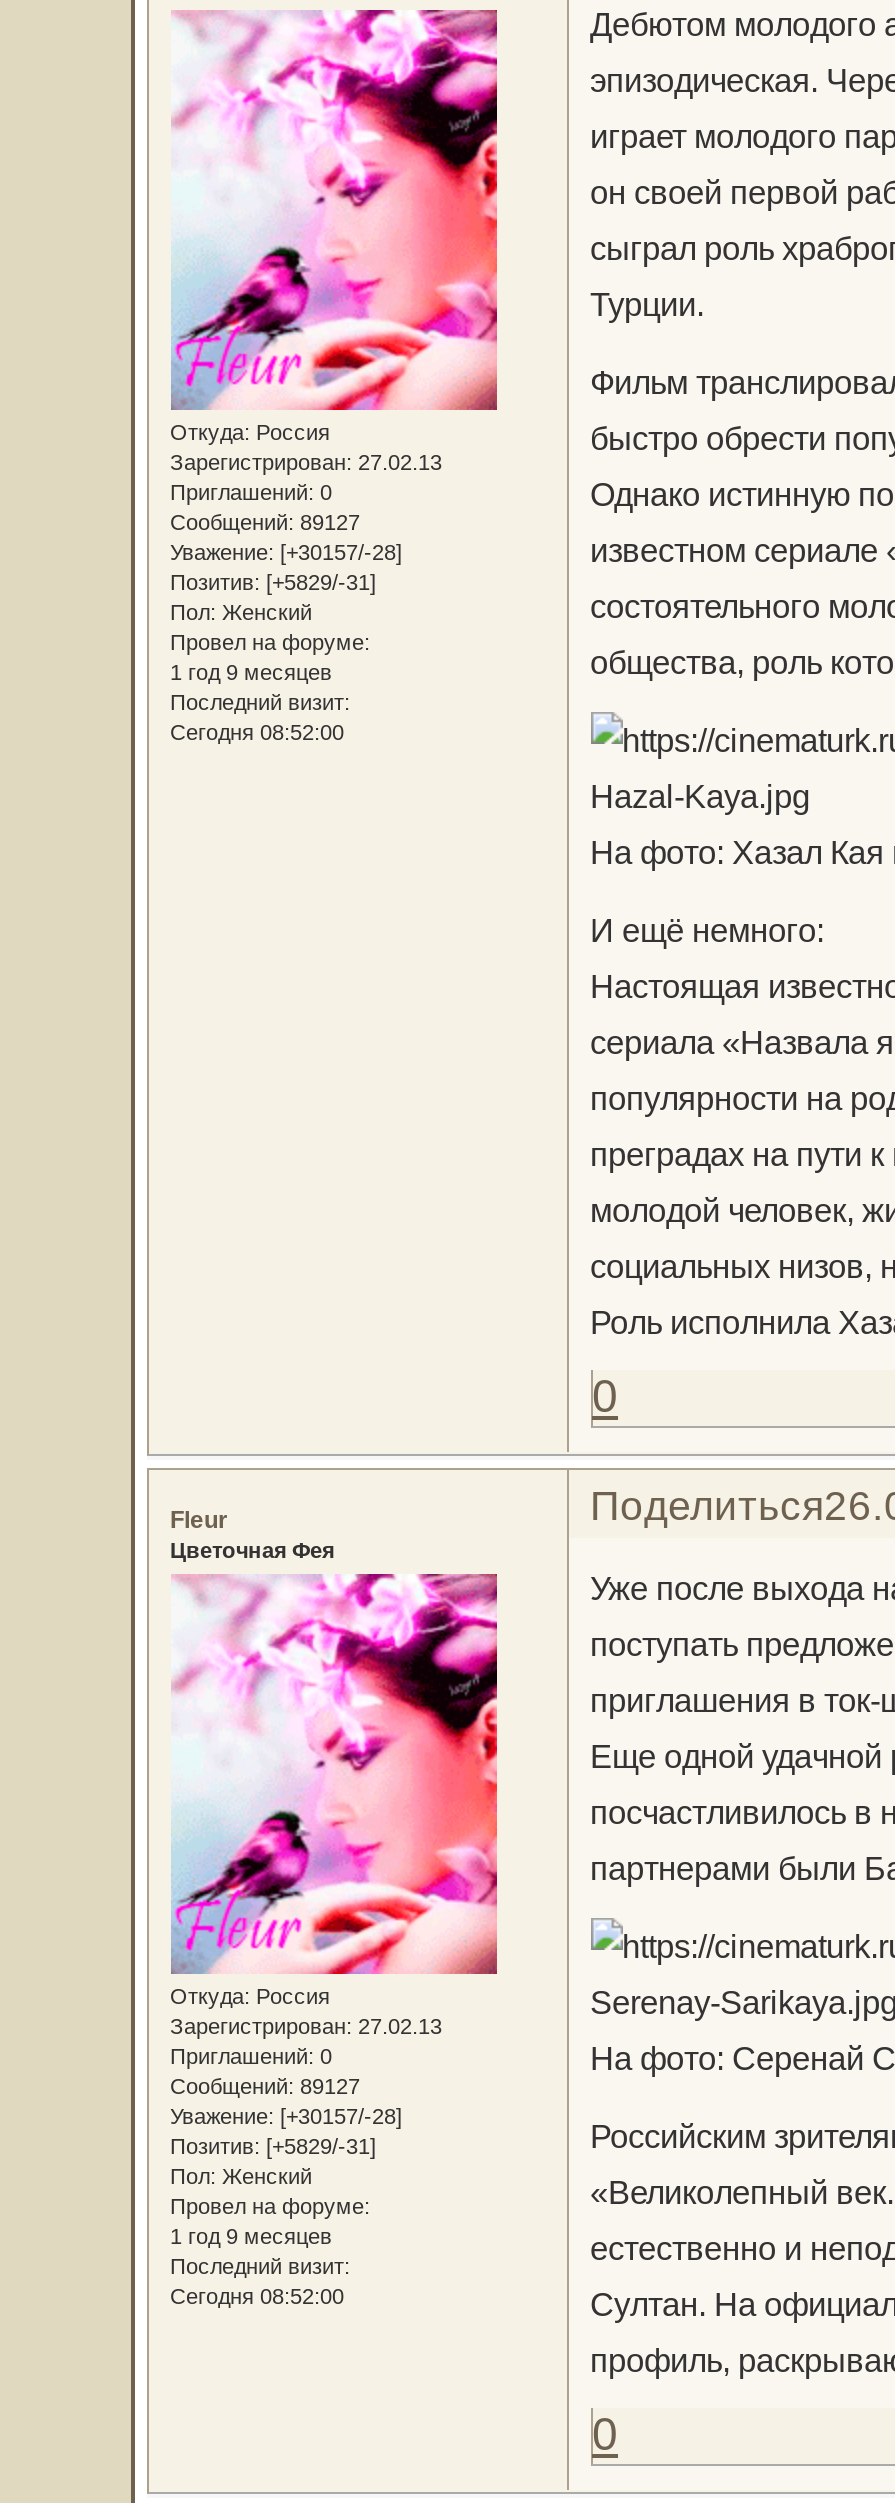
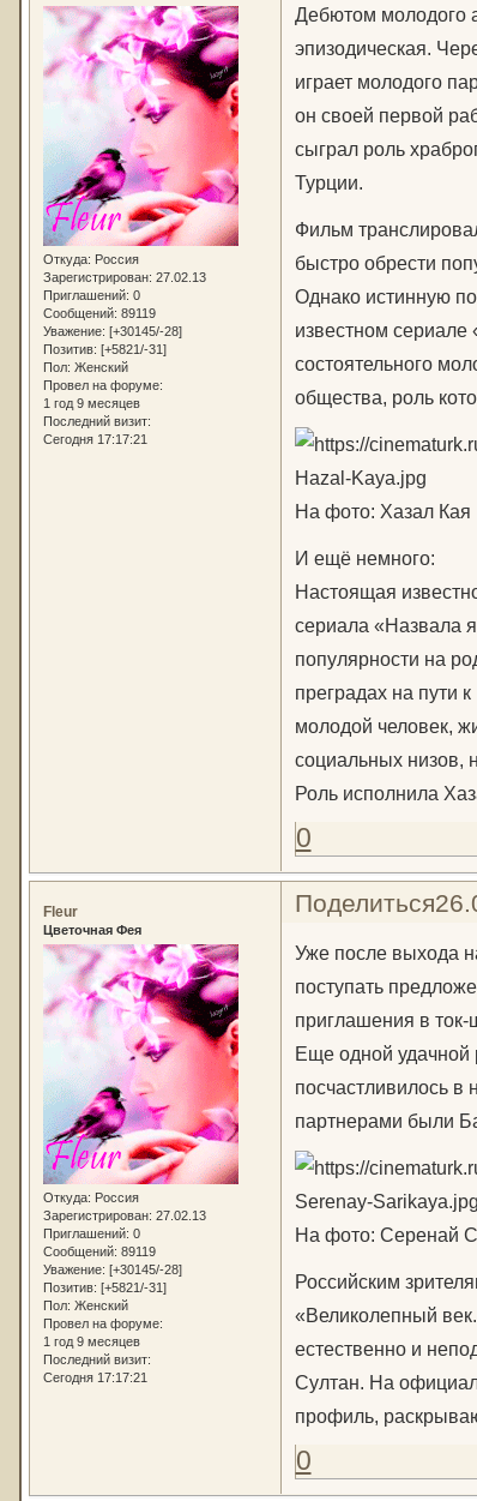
- Сообщений: 89127
+ Сообщений: 89119

- Уважение: [+30157/-28]
+ Уважение: [+30145/-28]

- Позитив: [+5829/-31]
+ Позитив: [+5821/-31]

- Сегодня 08:52:00
+ Сегодня 17:17:21

- Сообщений: 89127
+ Сообщений: 89119

- Уважение: [+30157/-28]
+ Уважение: [+30145/-28]

- Позитив: [+5829/-31]
+ Позитив: [+5821/-31]

- Сегодня 08:52:00
+ Сегодня 17:17:21
